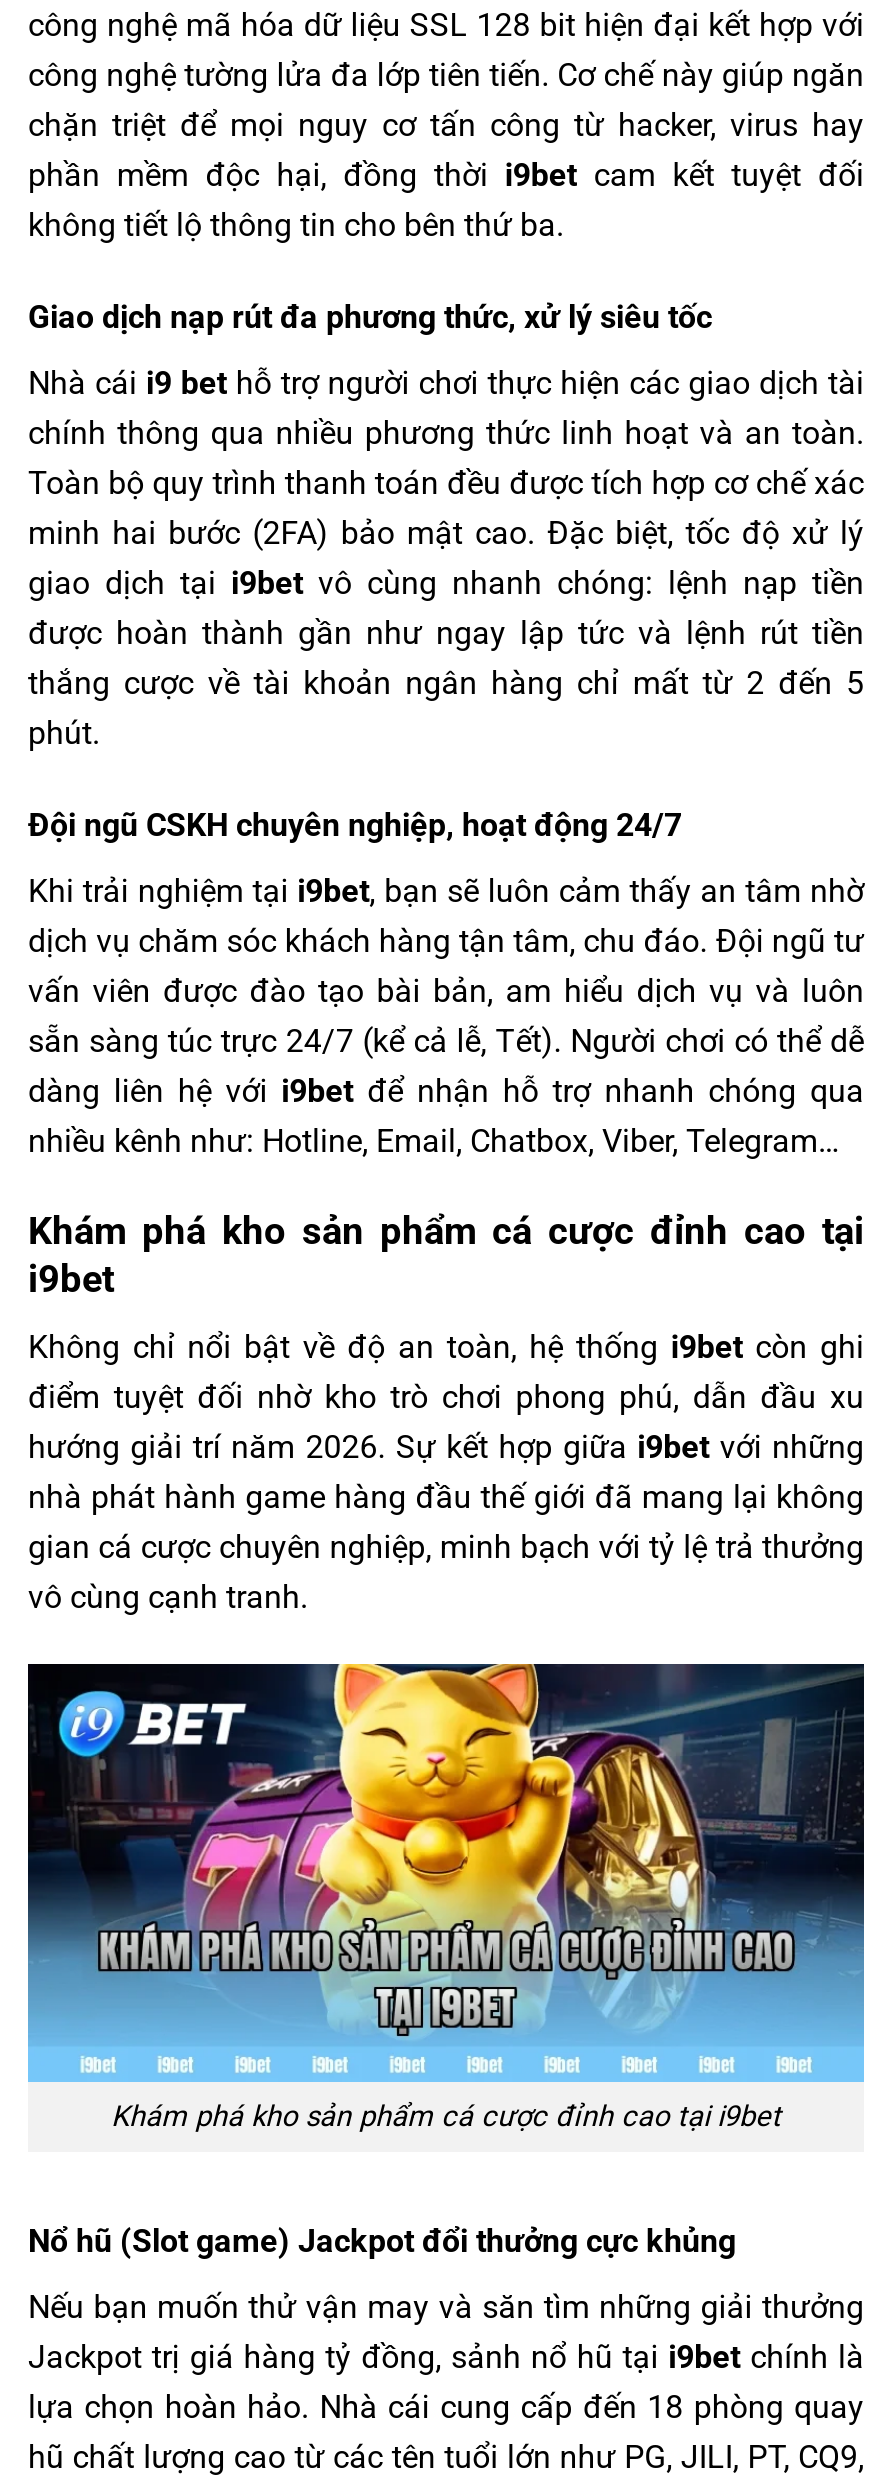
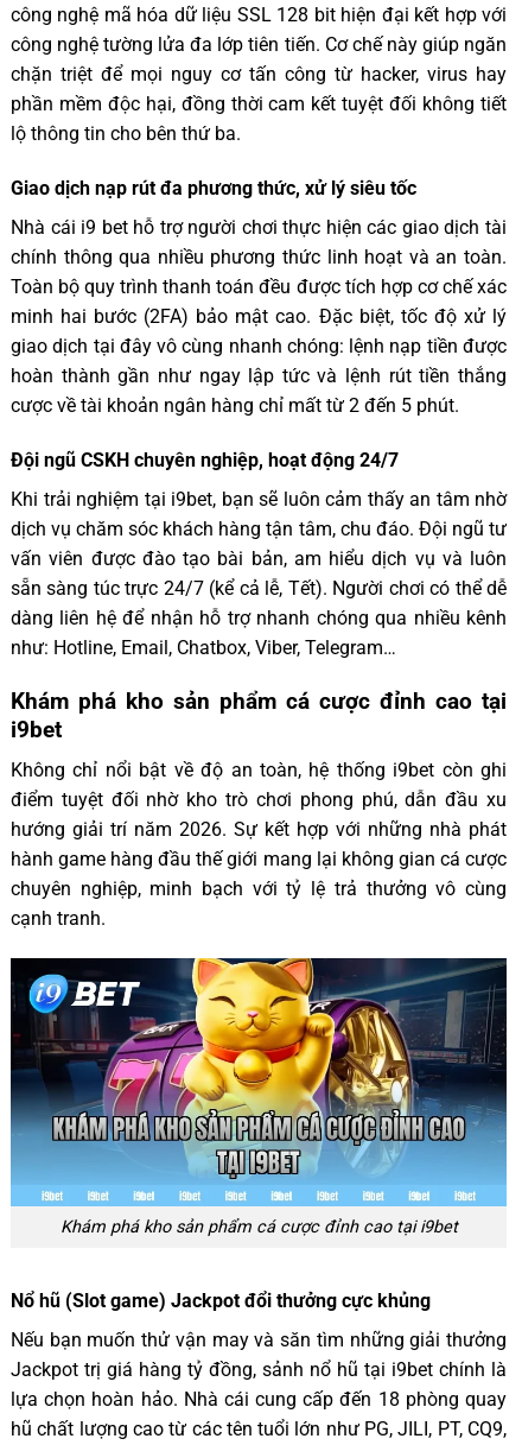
- phần mềm độc hại, đồng thời i9bet cam kết tuyệt đối
- không tiết lộ thông tin cho bên thứ ba.
+ phần mềm độc hại, đồng thời cam kết tuyệt đối không tiết
+ lộ thông tin cho bên thứ ba.

- giao dịch tại i9bet vô cùng nhanh chóng: lệnh nạp tiền
- được hoàn thành gần như ngay lập tức và lệnh rút tiền
- thắng cược về tài khoản ngân hàng chỉ mất từ 2 đến 5
- phút.
+ giao dịch tại đây vô cùng nhanh chóng: lệnh nạp tiền được
+ hoàn thành gần như ngay lập tức và lệnh rút tiền thắng
+ cược về tài khoản ngân hàng chỉ mất từ 2 đến 5 phút.

- dàng liên hệ với i9bet để nhận hỗ trợ nhanh chóng qua
- nhiều kênh như: Hotline, Email, Chatbox, Viber, Telegram…
+ dàng liên hệ để nhận hỗ trợ nhanh chóng qua nhiều kênh
+ như: Hotline, Email, Chatbox, Viber, Telegram…

- hướng giải trí năm 2026. Sự kết hợp giữa i9bet với những
- nhà phát hành game hàng đầu thế giới đã mang lại không
- gian cá cược chuyên nghiệp, minh bạch với tỷ lệ trả thưởng
- vô cùng cạnh tranh.
+ hướng giải trí năm 2026. Sự kết hợp với những nhà phát
+ hành game hàng đầu thế giới mang lại không gian cá cược
+ chuyên nghiệp, minh bạch với tỷ lệ trả thưởng vô cùng
+ cạnh tranh.
